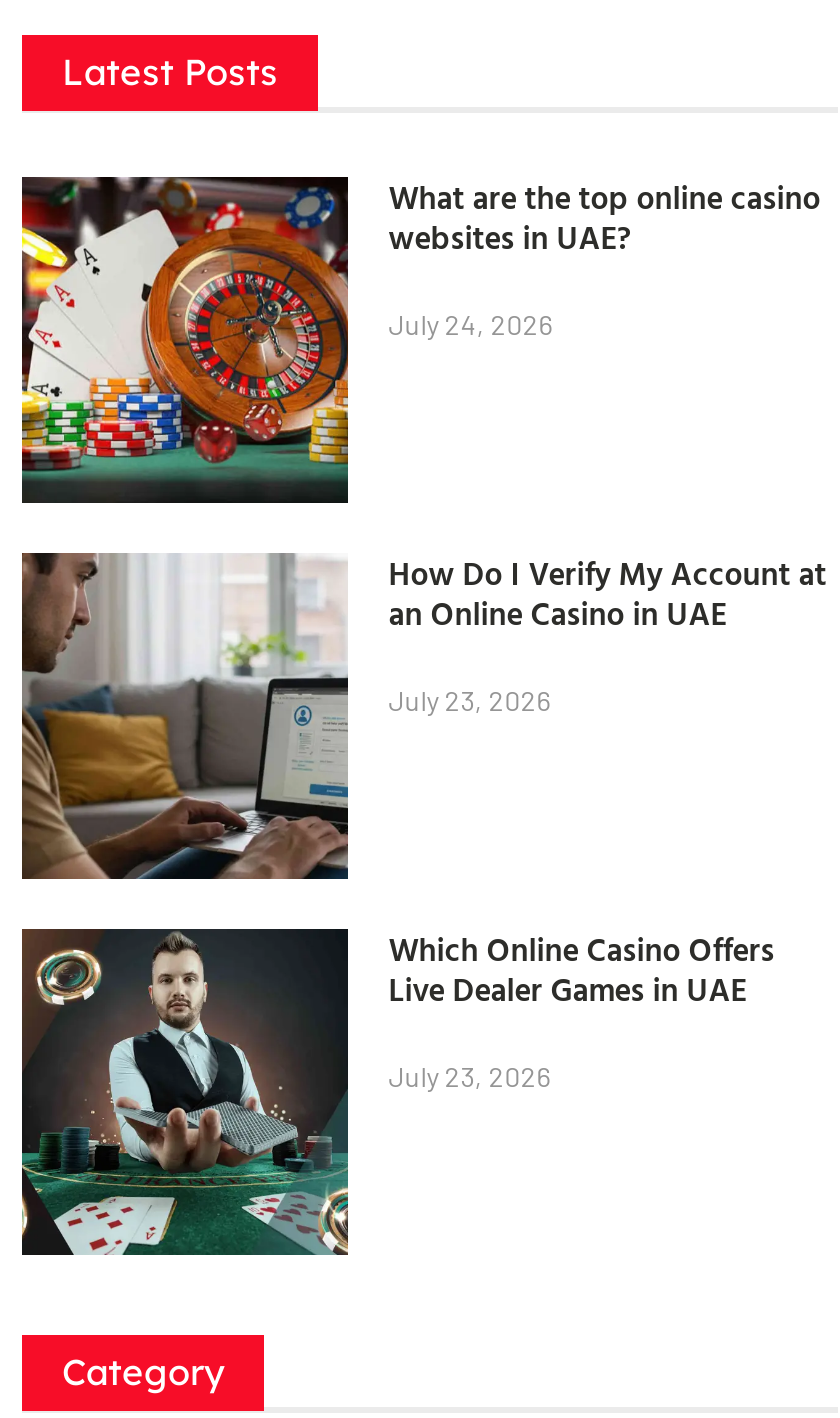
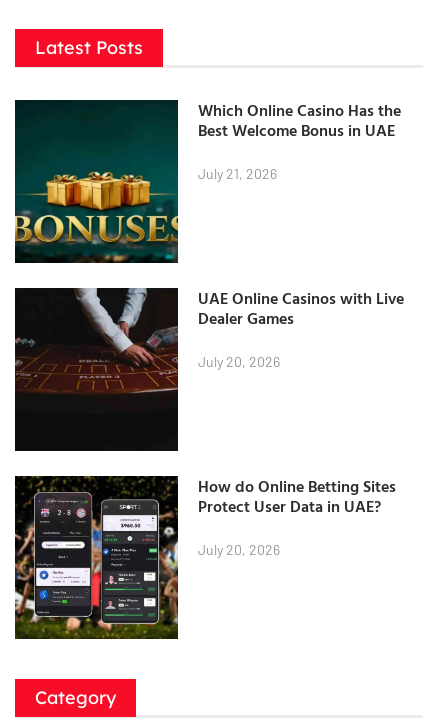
- [image]
- What are the top online casino
- websites in UAE?
+ [image]
+ Which Online Casino Has the
+ Best Welcome Bonus in UAE

- July 24, 2026
+ July 21, 2026

- [image]
- How Do I Verify My Account at
- an Online Casino in UAE
+ [image]
+ UAE Online Casinos with Live
+ Dealer Games

- July 23, 2026
+ July 20, 2026

- [image]
- Which Online Casino Offers
- Live Dealer Games in UAE
+ [image]
+ How do Online Betting Sites
+ Protect User Data in UAE?

- July 23, 2026
+ July 20, 2026
